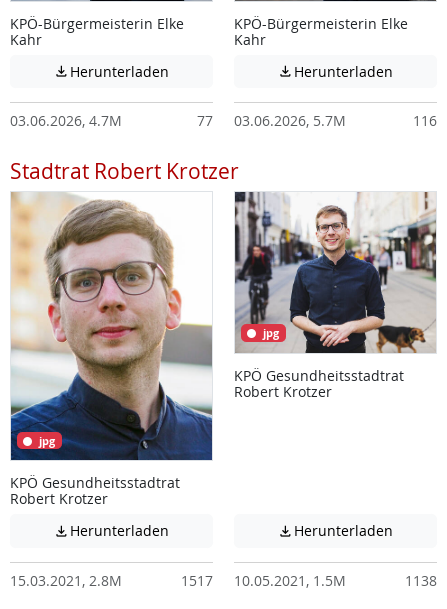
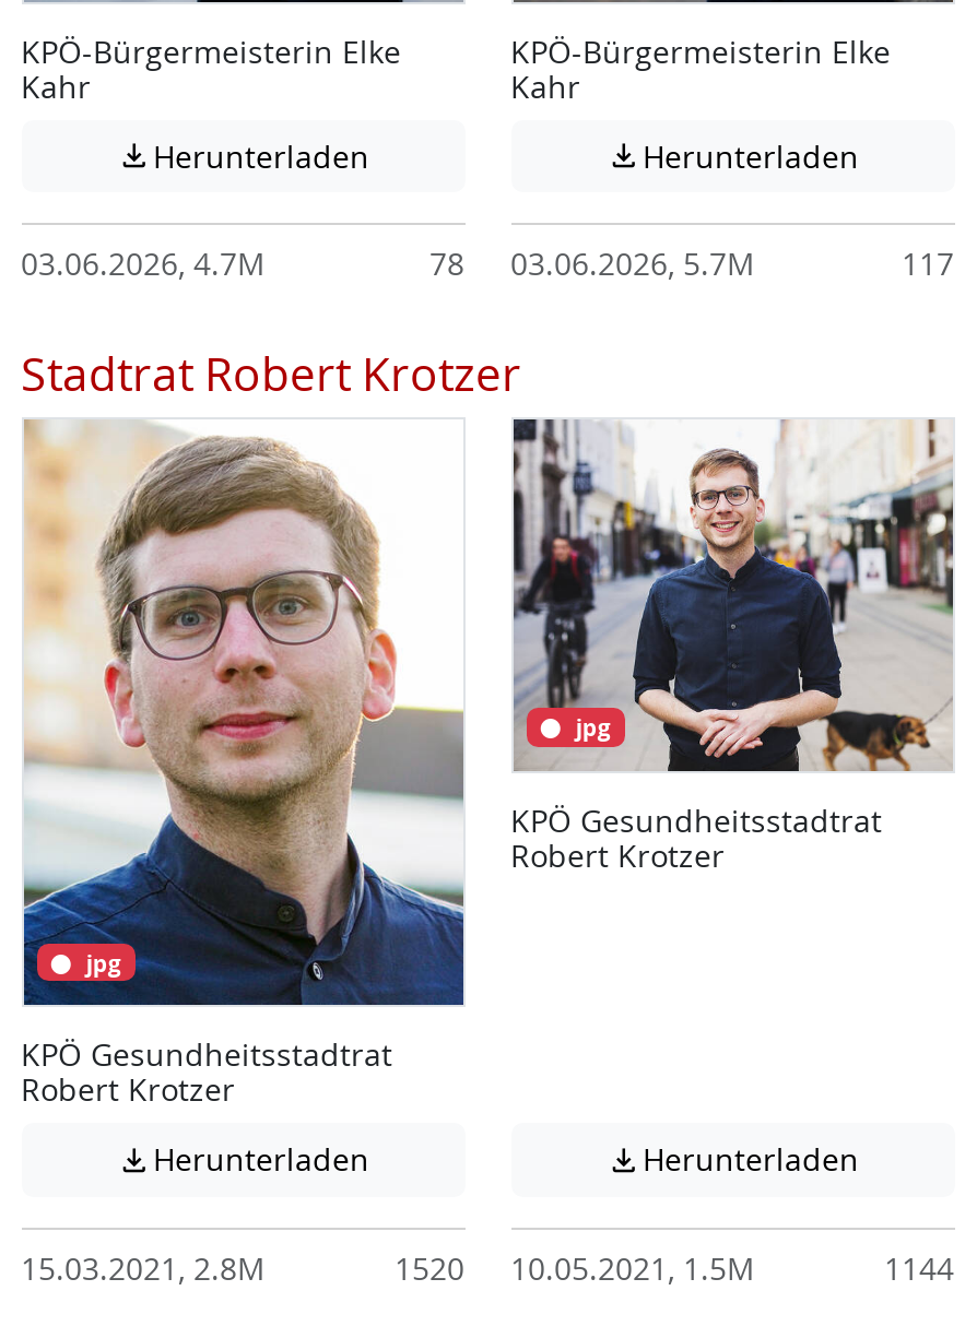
- 77 03.06.2026, 5.7M
+ 78 03.06.2026, 5.7M

- 116
+ 117

- 1517 10.05.2021, 1.5M
+ 1520 10.05.2021, 1.5M

- 1138
+ 1144
